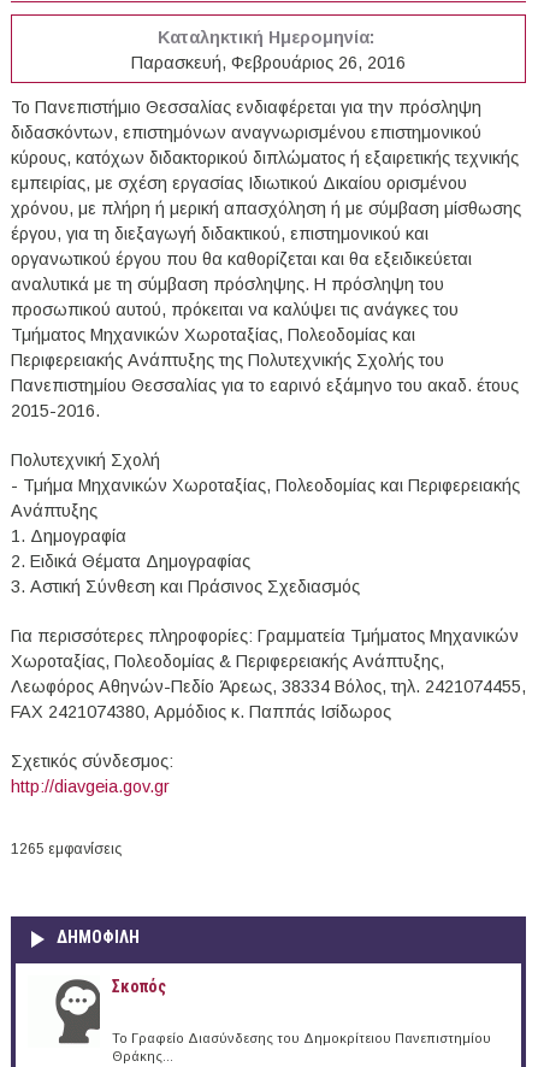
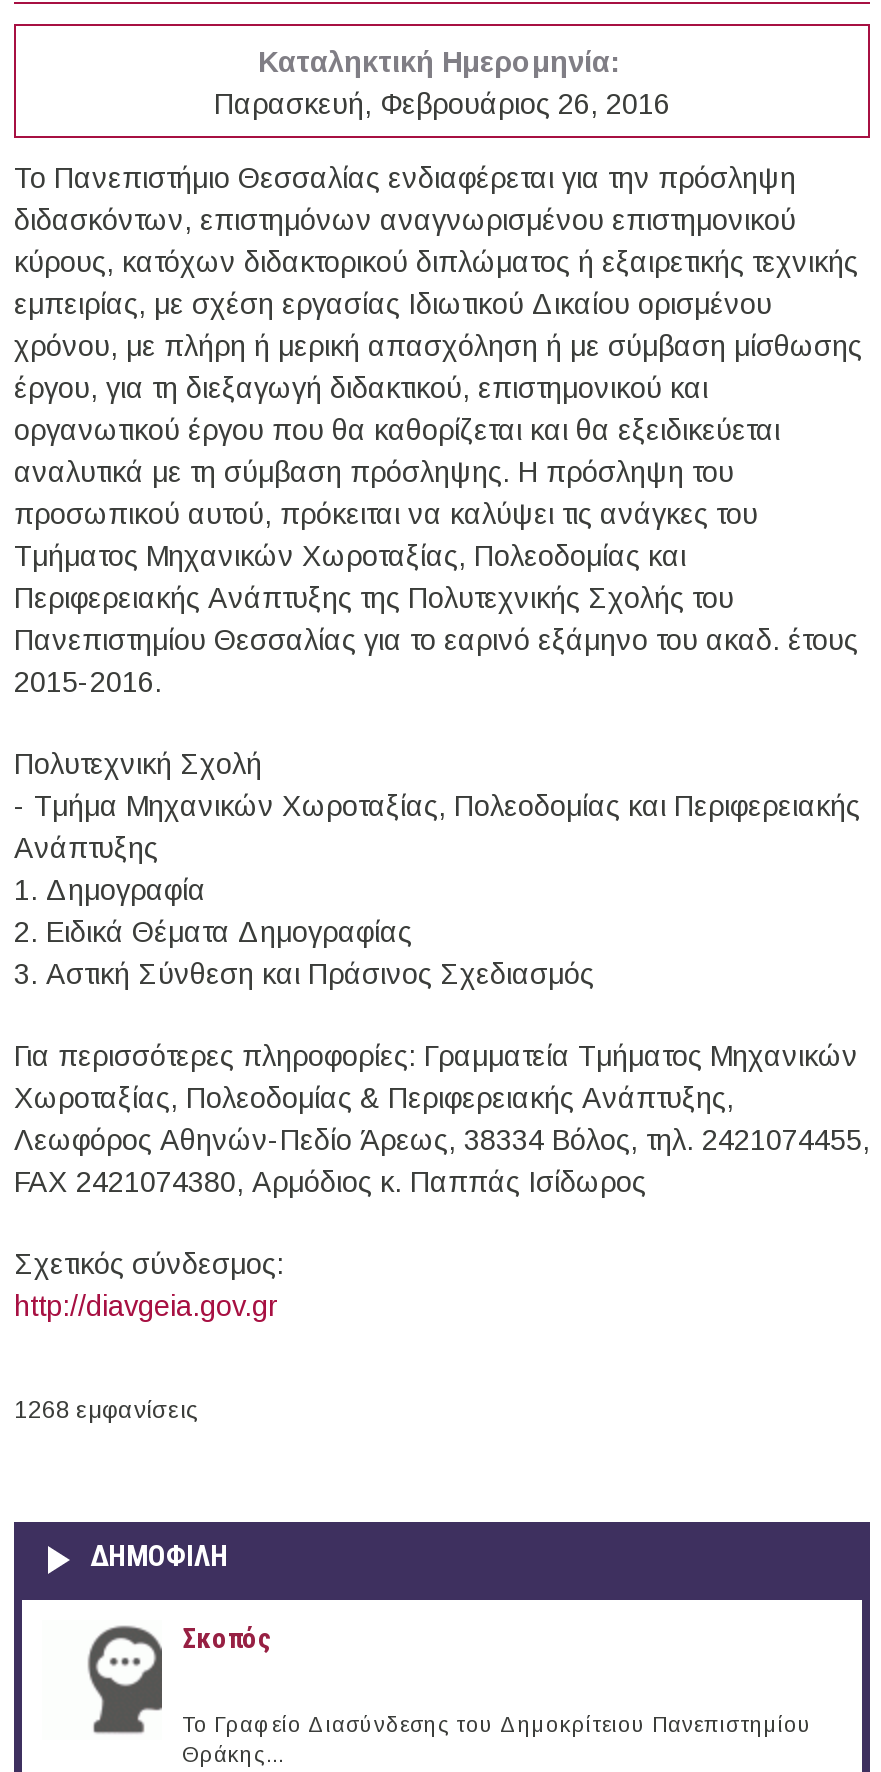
- 1265 εμφανίσεις
+ 1268 εμφανίσεις
